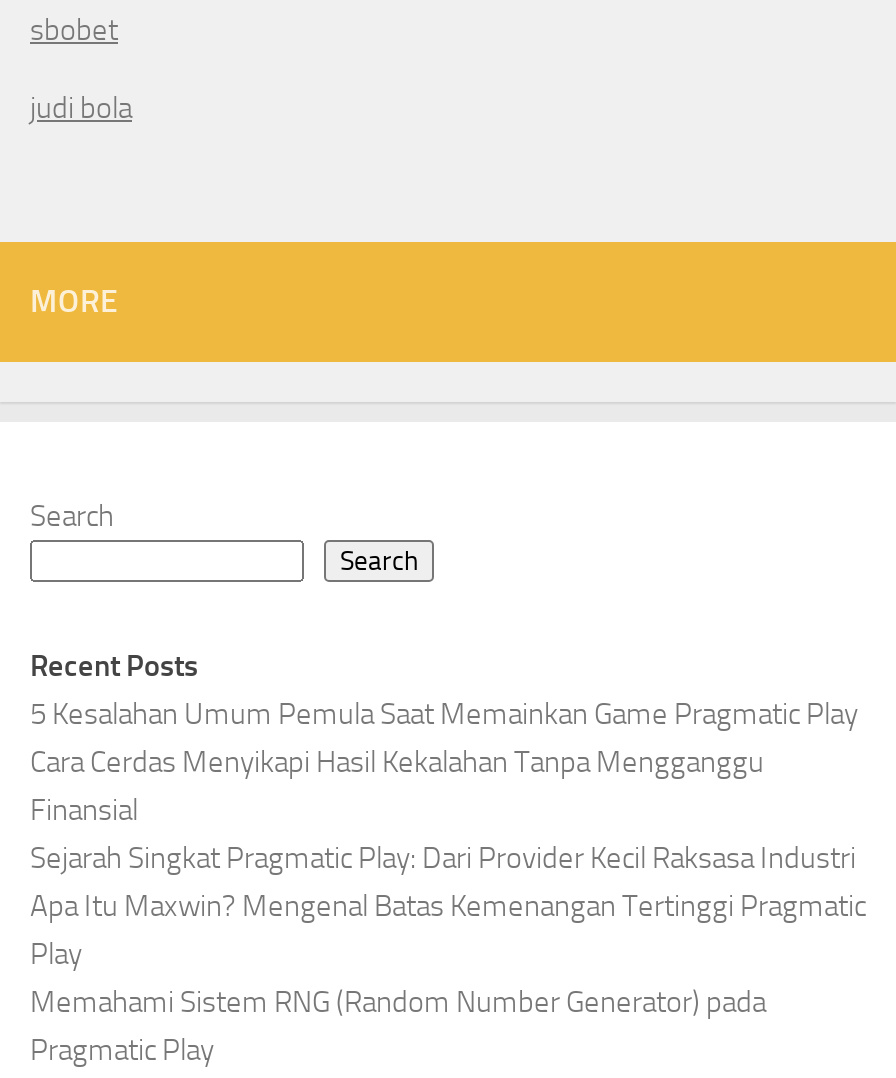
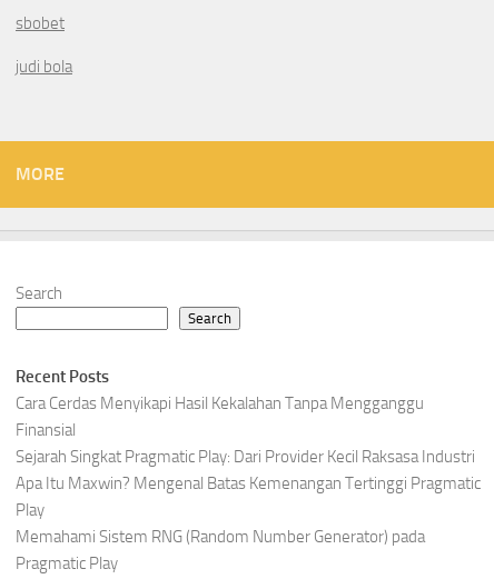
- 5 Kesalahan Umum Pemula Saat Memainkan Game Pragmatic Play
